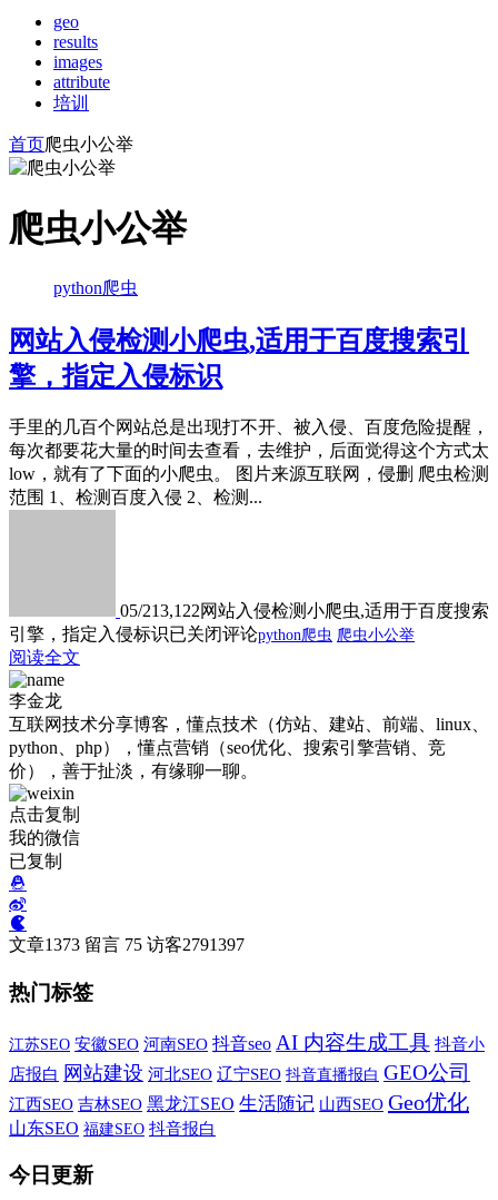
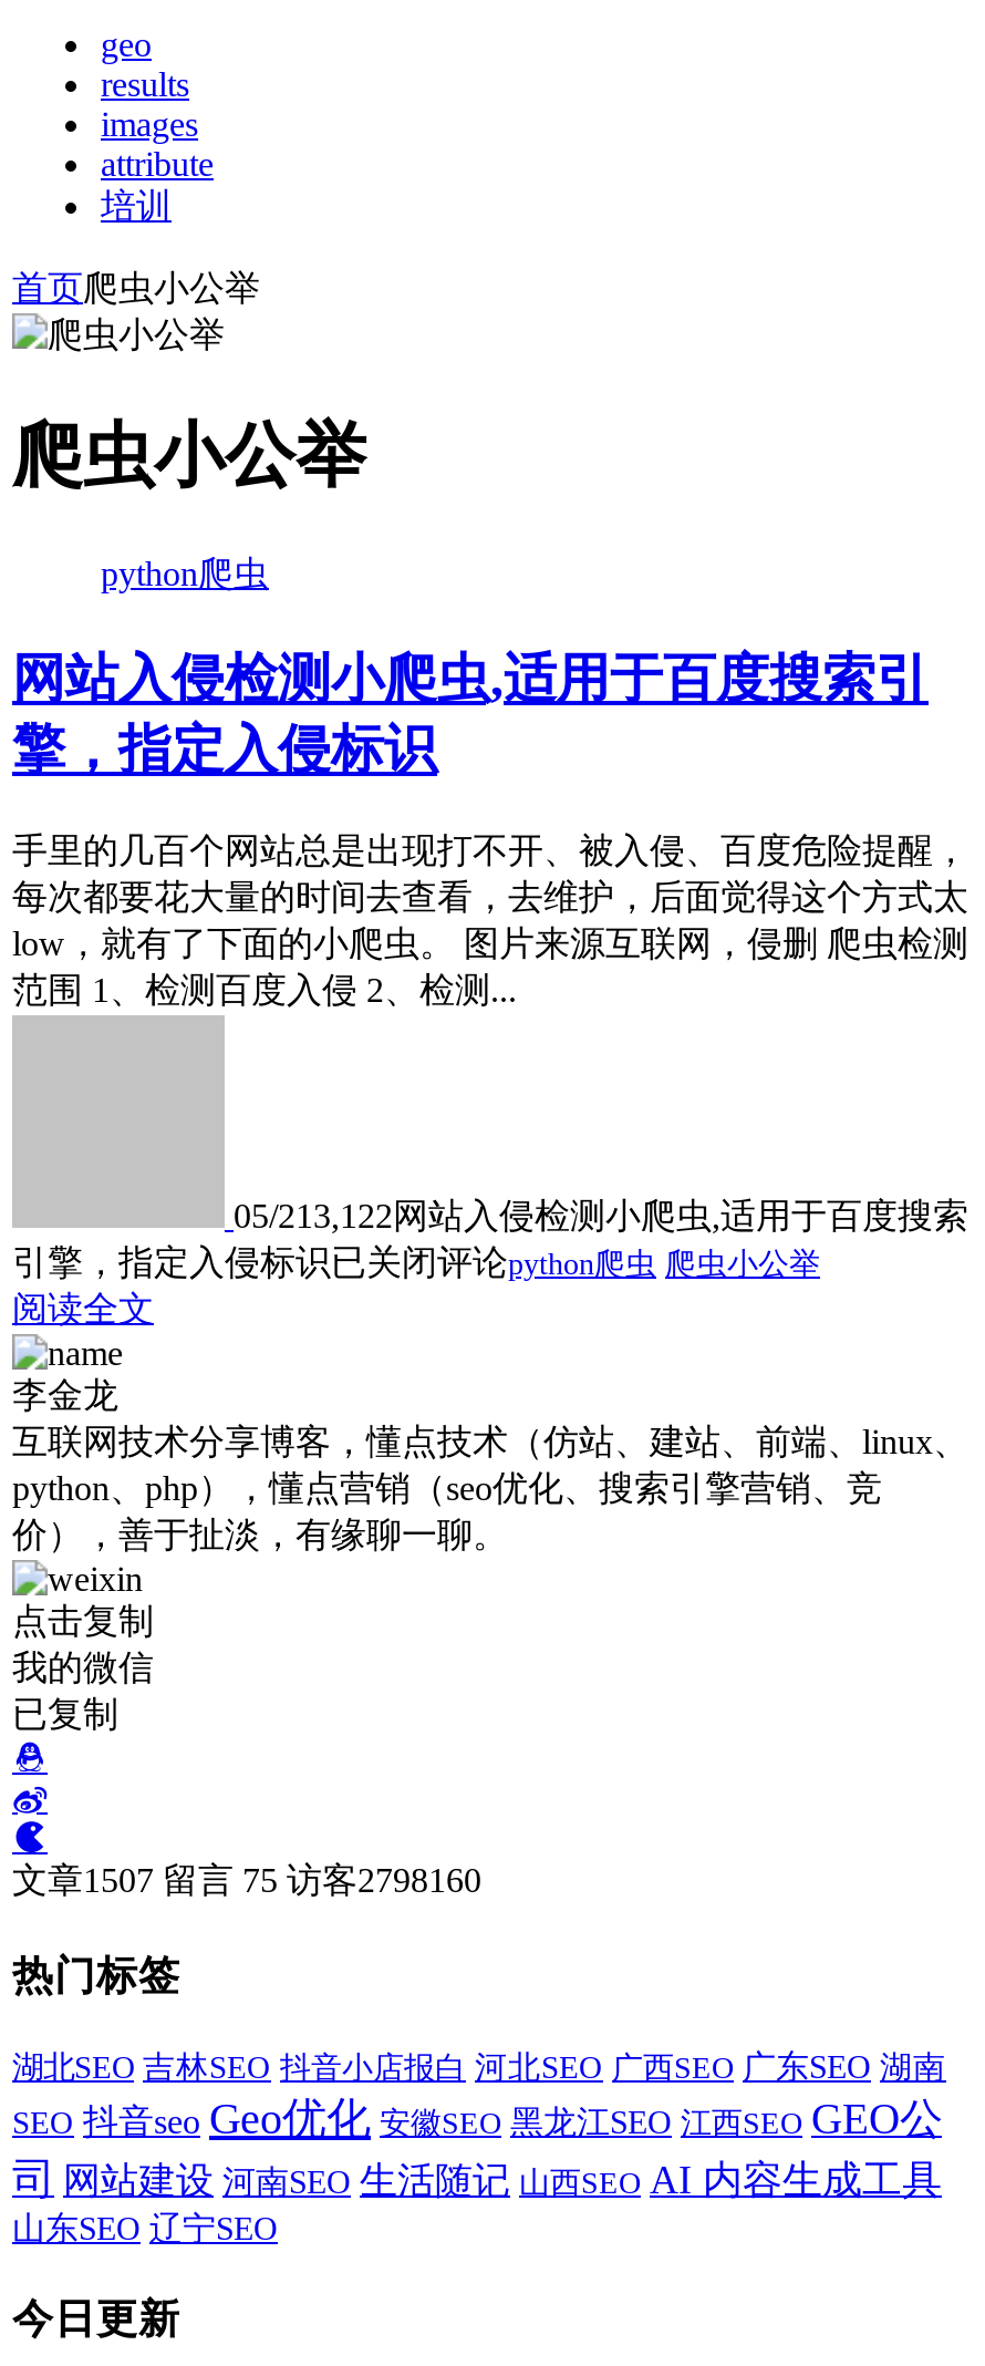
- 文章1373 留言75访客2791397
+ 文章1507 留言75访客2798160

- 江苏SEO 安徽SEO 河南SEO 抖音seo AI 内容生成工具 抖音小
- 店报白 网站建设 河北SEO 辽宁SEO 抖音直播报白 GEO公司
- 江西SEO 吉林SEO 黑龙江SEO 生活随记 山西SEO Geo优化
- 山东SEO 福建SEO 抖音报白
+ 湖北SEO 吉林SEO 抖音小店报白 河北SEO 广西SEO 广东SEO 湖南
+ SEO 抖音seo Geo优化 安徽SEO 黑龙江SEO 江西SEO GEO公
+ 司 网站建设 河南SEO 生活随记 山西SEO AI 内容生成工具
+ 山东SEO 辽宁SEO
